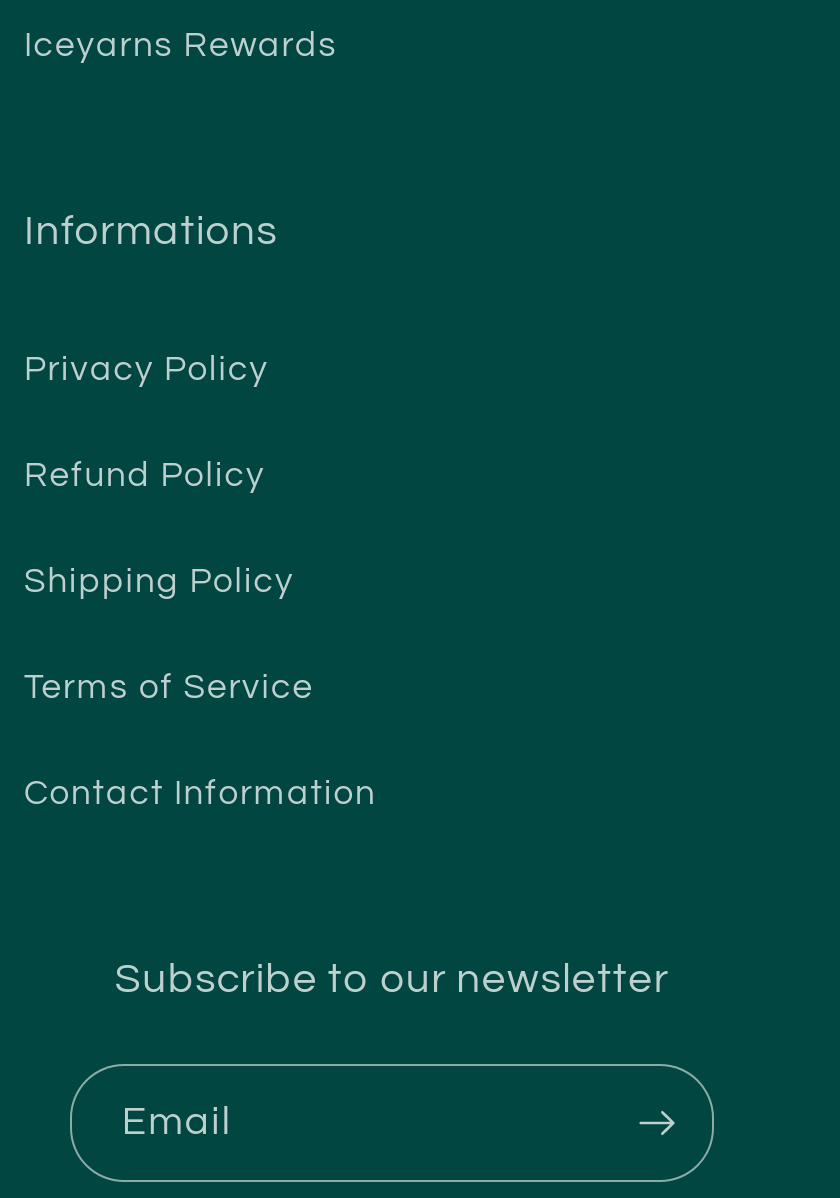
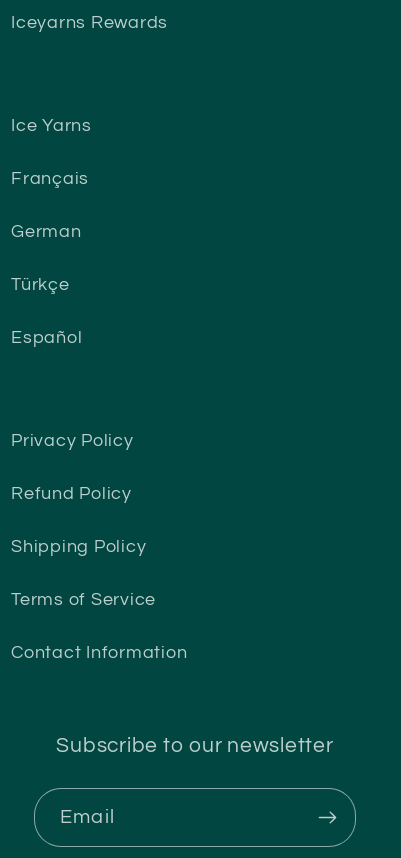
- Informations
+ Ice Yarns
+ Français
+ German
+ Türkçe
+ Español
